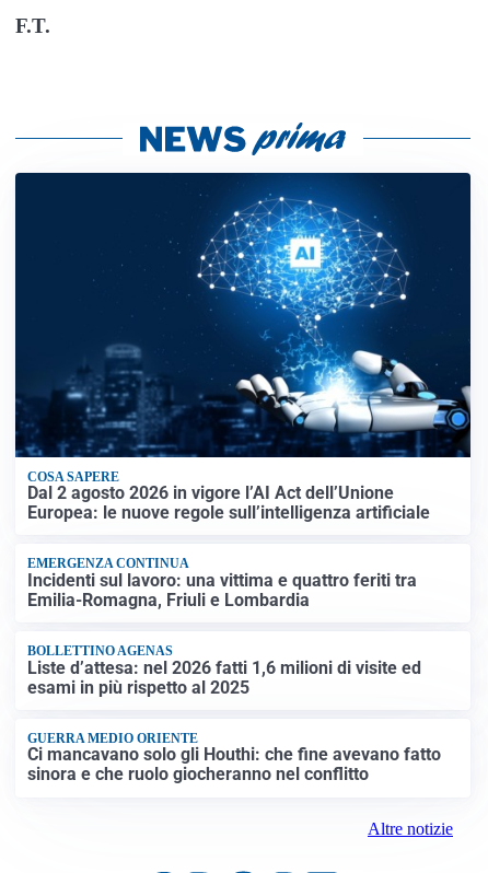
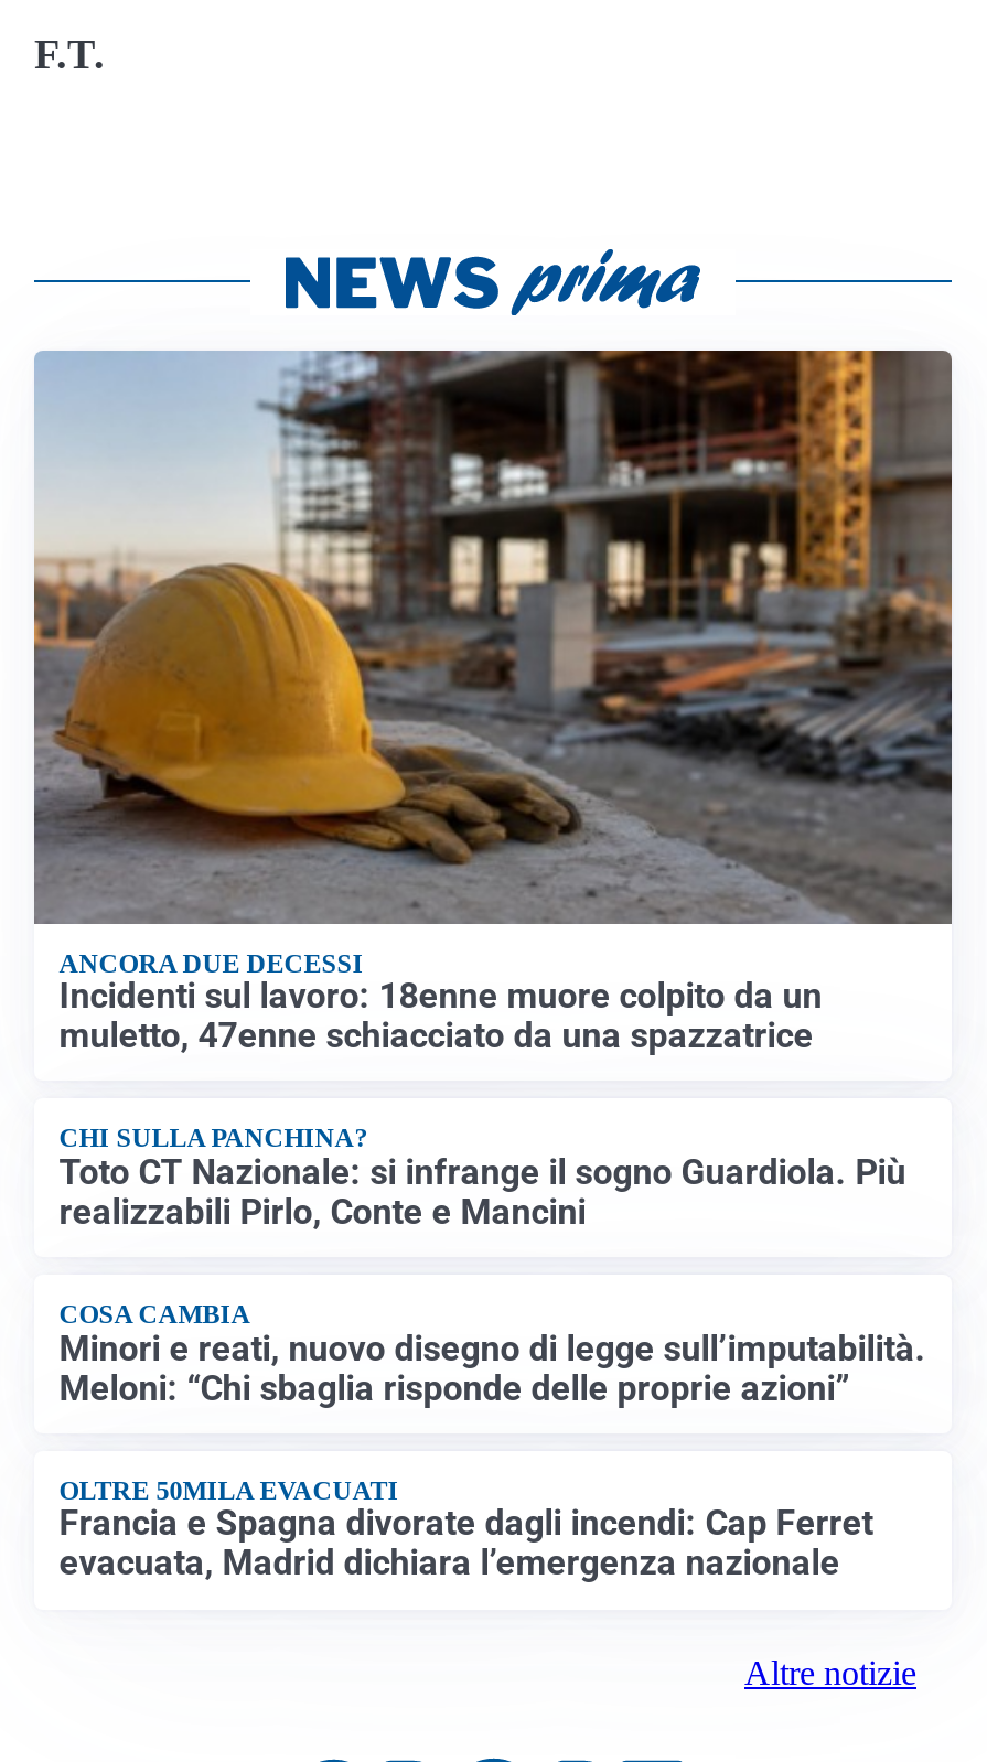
- [image]
- COSA SAPERE
- Dal 2 agosto 2026 in vigore l’AI Act dell’Unione
- Europea: le nuove regole sull’intelligenza artificiale
+ [image]
+ ANCORA DUE DECESSI
+ Incidenti sul lavoro: 18enne muore colpito da un
+ muletto, 47enne schiacciato da una spazzatrice

- EMERGENZA CONTINUA
- Incidenti sul lavoro: una vittima e quattro feriti tra
- Emilia-Romagna, Friuli e Lombardia
+ CHI SULLA PANCHINA?
+ Toto CT Nazionale: si infrange il sogno Guardiola. Più
+ realizzabili Pirlo, Conte e Mancini

- BOLLETTINO AGENAS
- Liste d’attesa: nel 2026 fatti 1,6 milioni di visite ed
- esami in più rispetto al 2025
+ COSA CAMBIA
+ Minori e reati, nuovo disegno di legge sull’imputabilità.
+ Meloni: “Chi sbaglia risponde delle proprie azioni”

- GUERRA MEDIO ORIENTE
- Ci mancavano solo gli Houthi: che fine avevano fatto
- sinora e che ruolo giocheranno nel conflitto
+ OLTRE 50MILA EVACUATI
+ Francia e Spagna divorate dagli incendi: Cap Ferret
+ evacuata, Madrid dichiara l’emergenza nazionale
